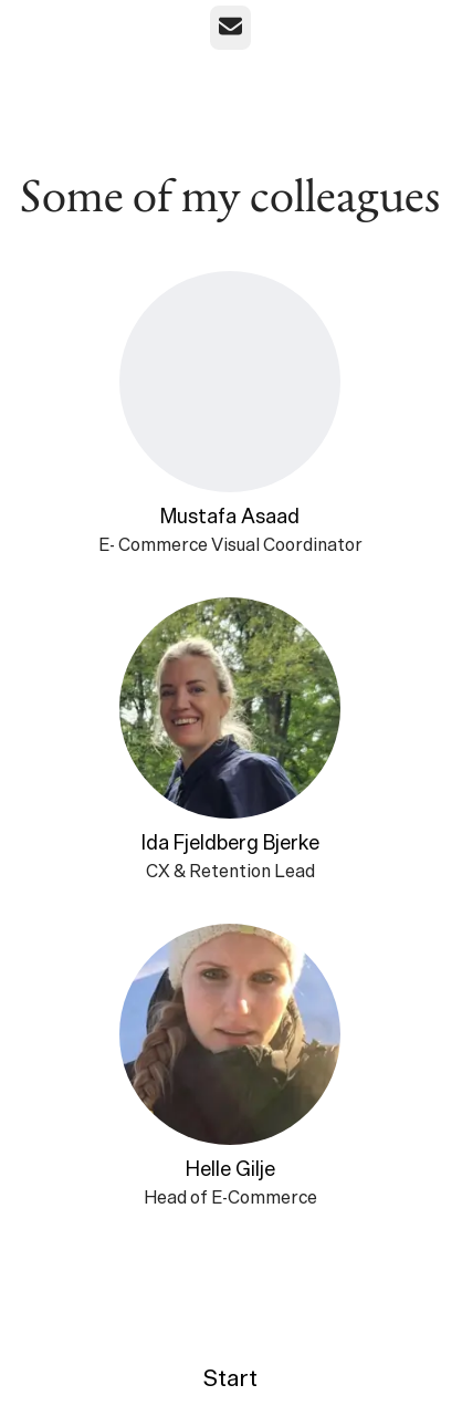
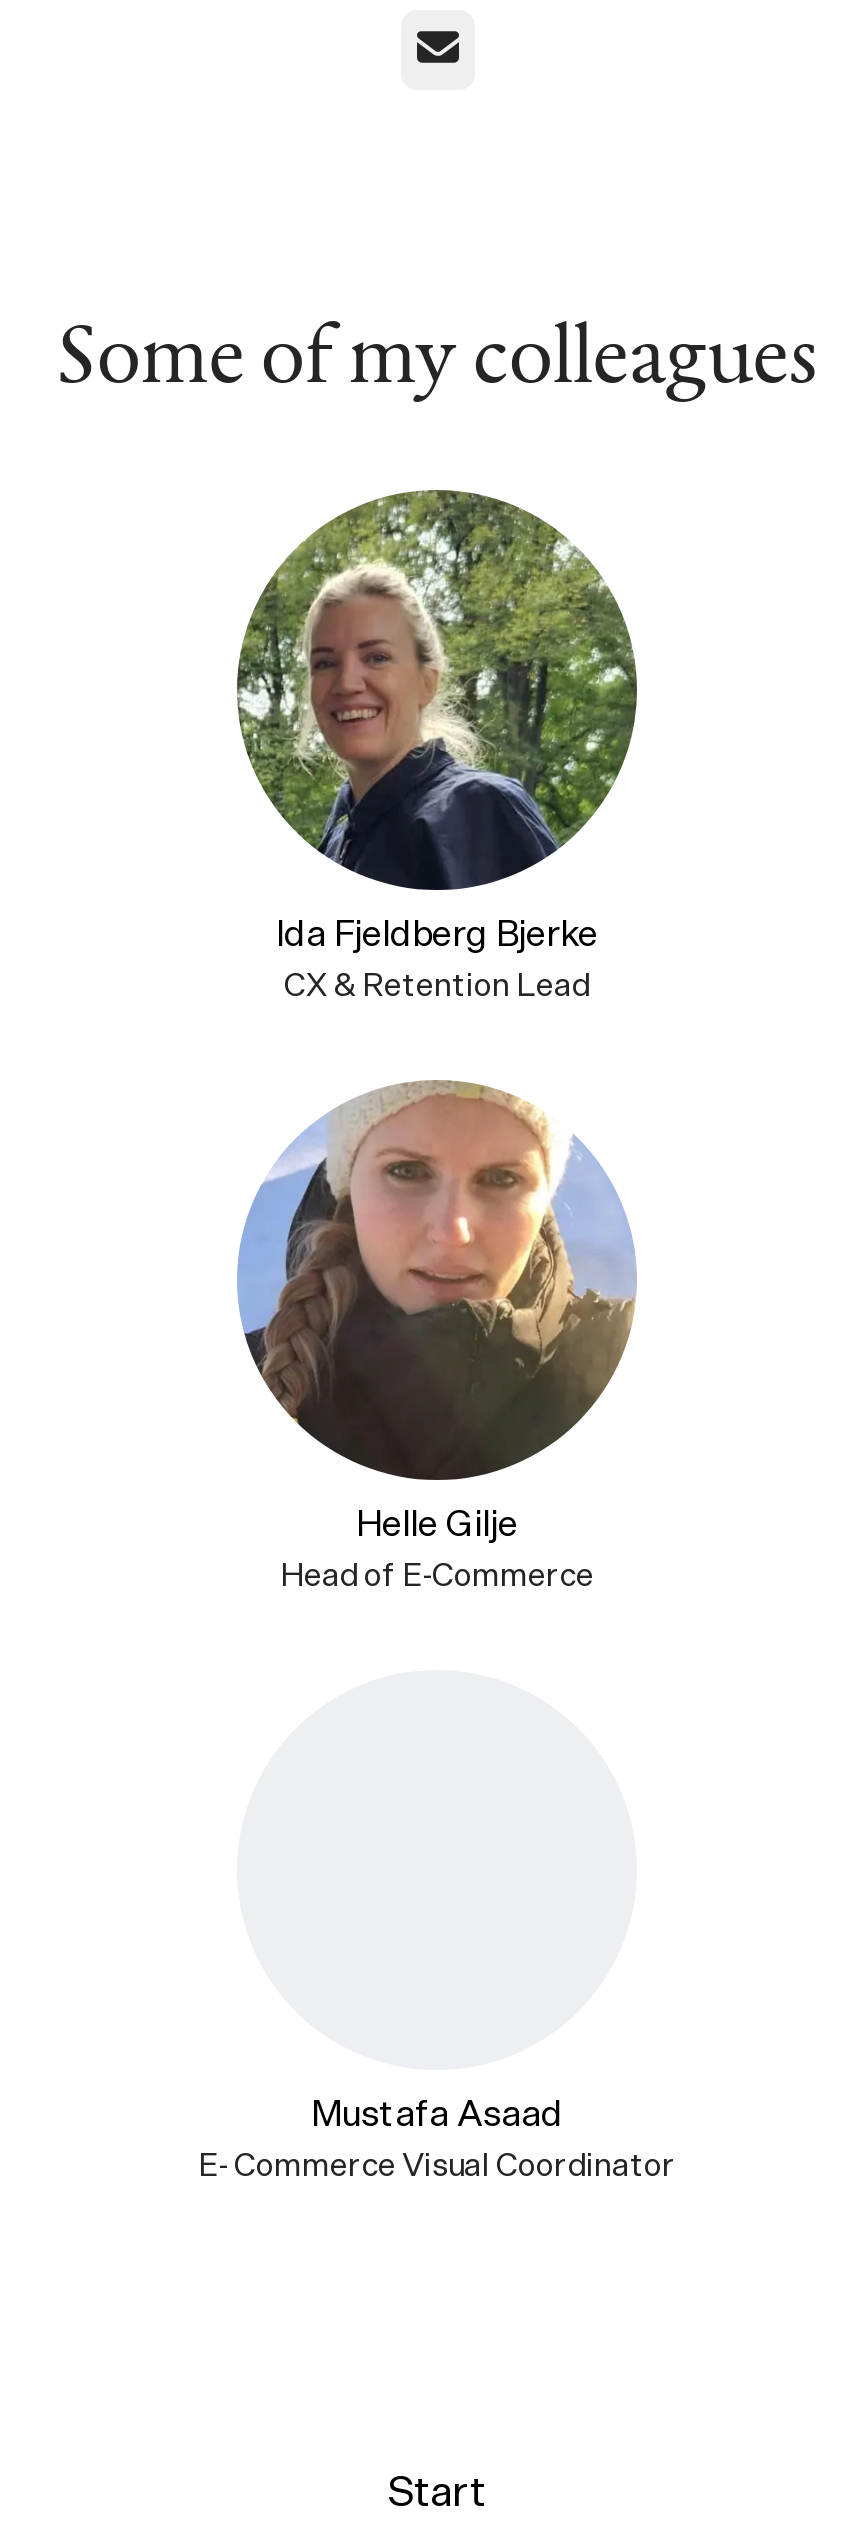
moved down: Mustafa Asaad | E- Commerce Visual Coordinator

moved up: [image] | Ida Fjeldberg Bjerke | CX & Retention Lead | Helle Gilje | Head of E-Commerce
